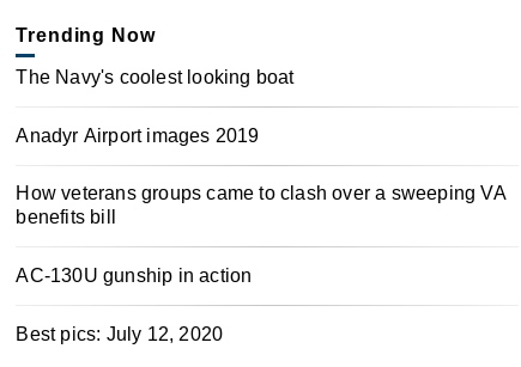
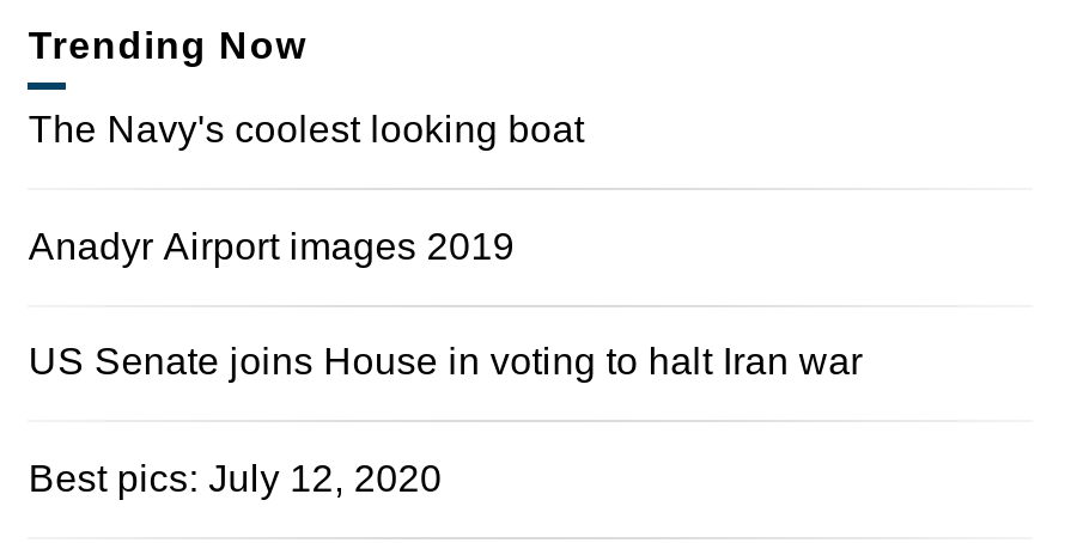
- How veterans groups came to clash over a sweeping VA
- benefits bill
- AC-130U gunship in action
+ US Senate joins House in voting to halt Iran war
